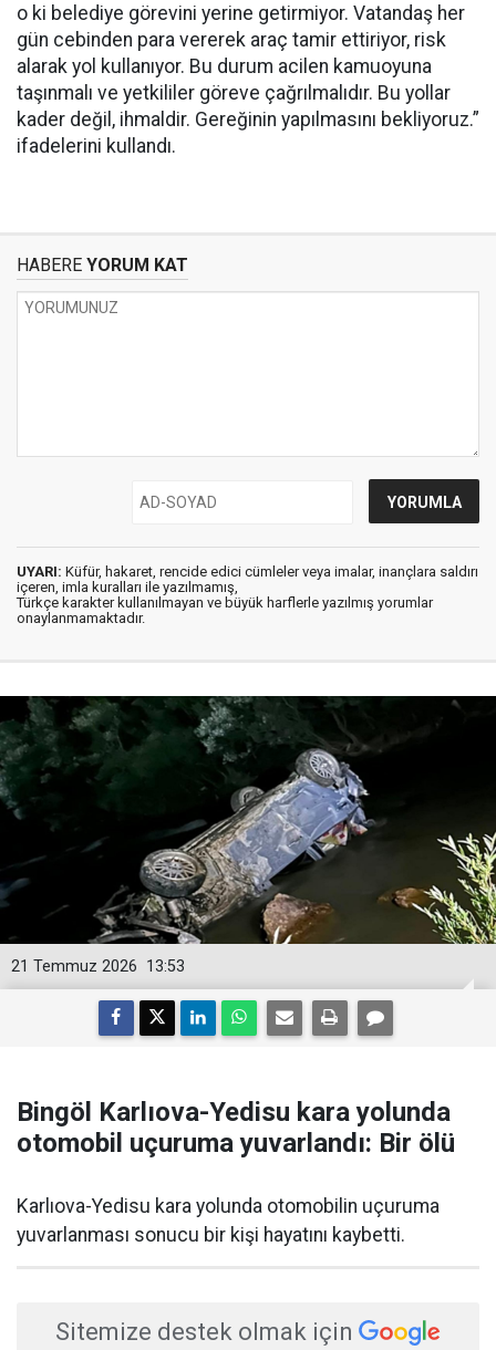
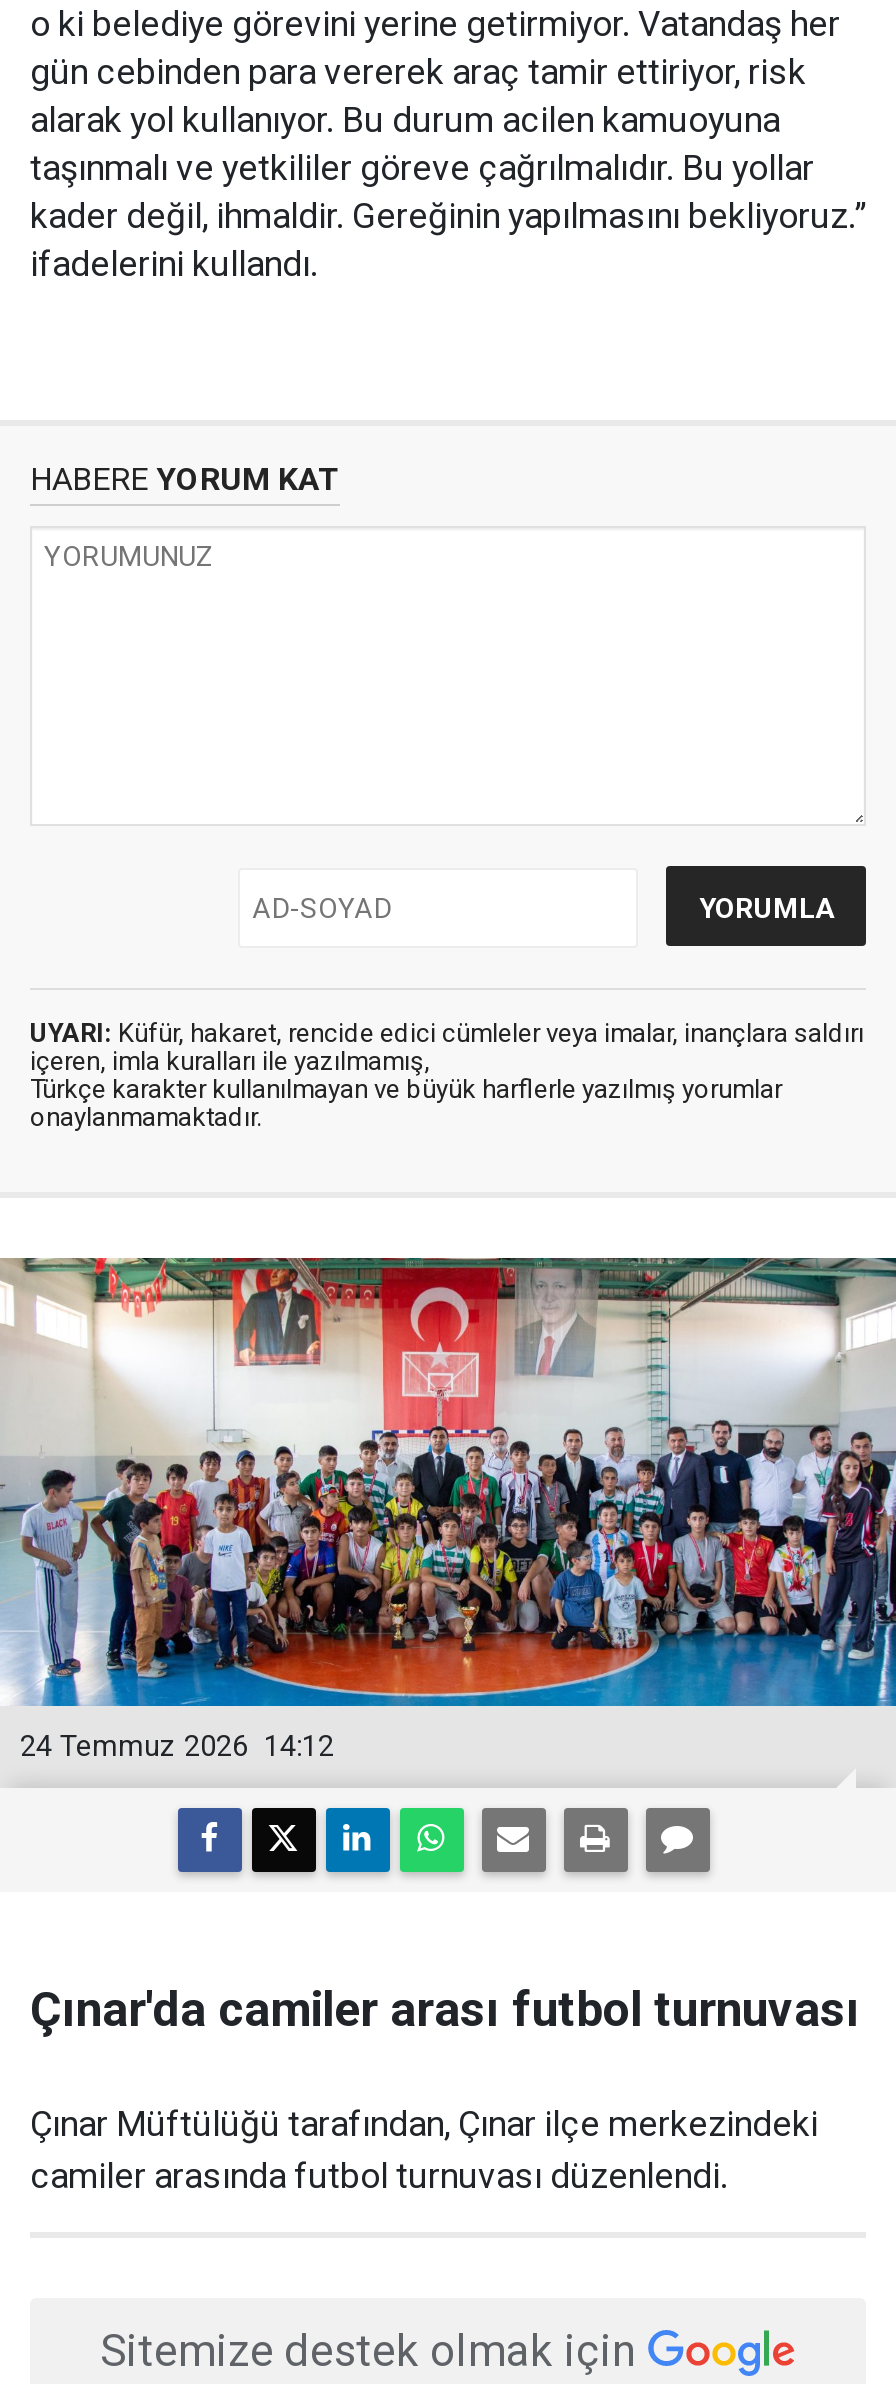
- [image]
- 13:53
- 21 Temmuz 2026
+ [image]
+ 14:12
+ 24 Temmuz 2026

- Bingöl Karlıova-Yedisu kara yolunda
- otomobil uçuruma yuvarlandı: Bir ölü
+ Çınar'da camiler arası futbol turnuvası

- Karlıova-Yedisu kara yolunda otomobilin uçuruma
- yuvarlanması sonucu bir kişi hayatını kaybetti.
+ Çınar Müftülüğü tarafından, Çınar ilçe merkezindeki
+ camiler arasında futbol turnuvası düzenlendi.
